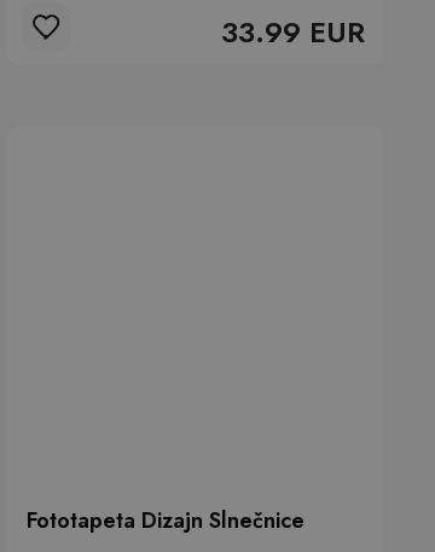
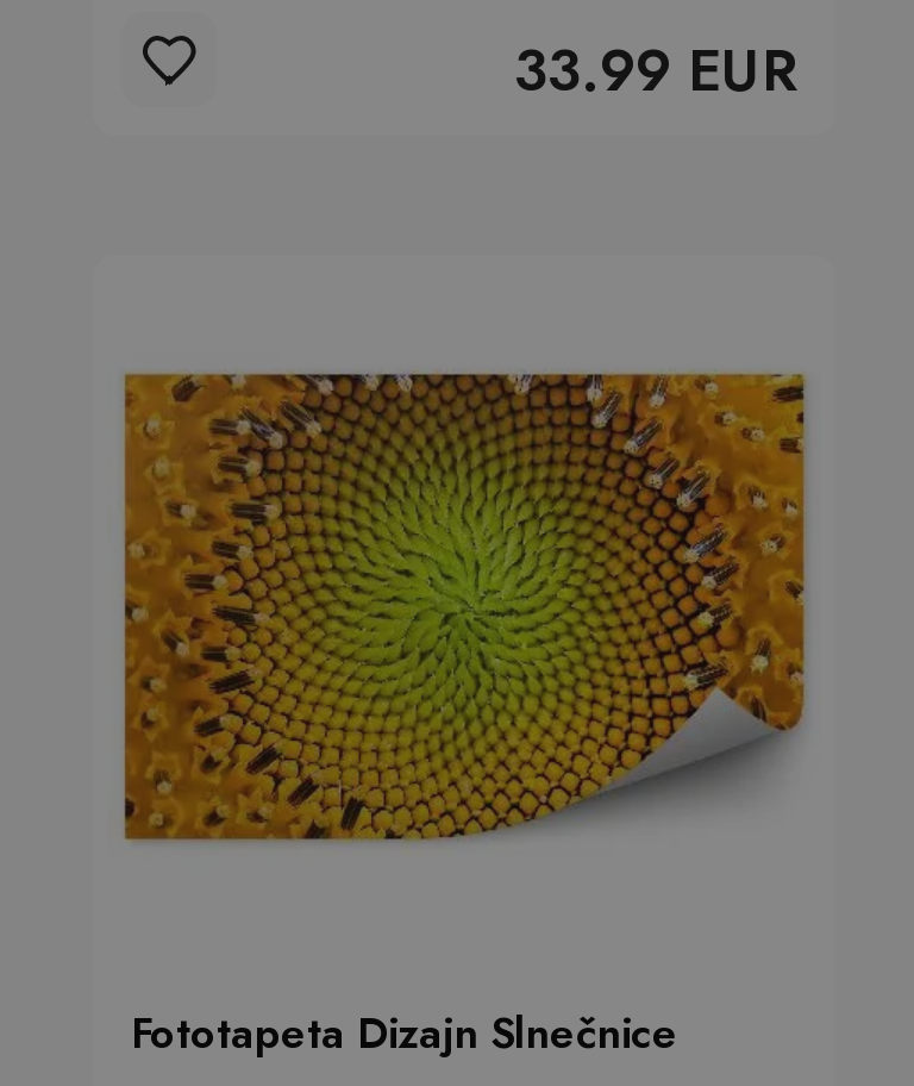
+ [image]
